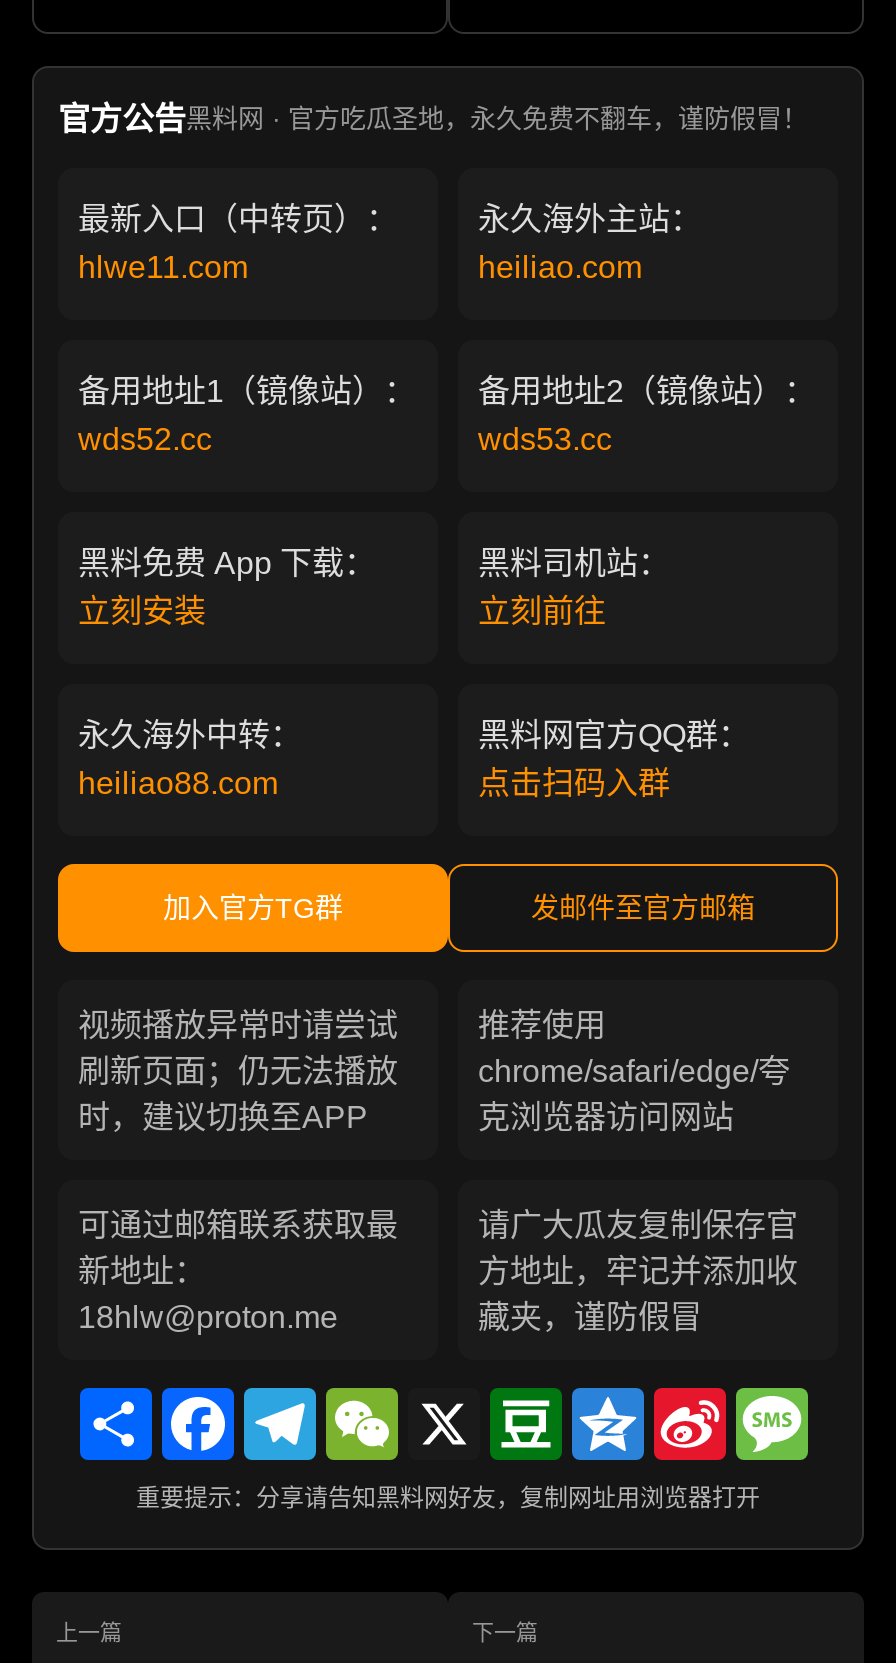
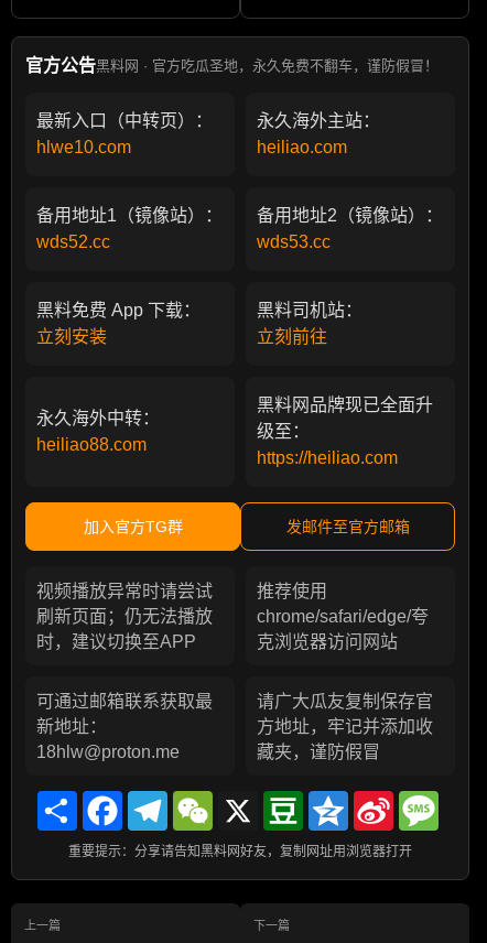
- hlwe11.com
+ hlwe10.com

- 黑料网官方QQ群：
- 点击扫码入群
+ 黑料网品牌现已全面升
+ 级至：
+ https://heiliao.com
